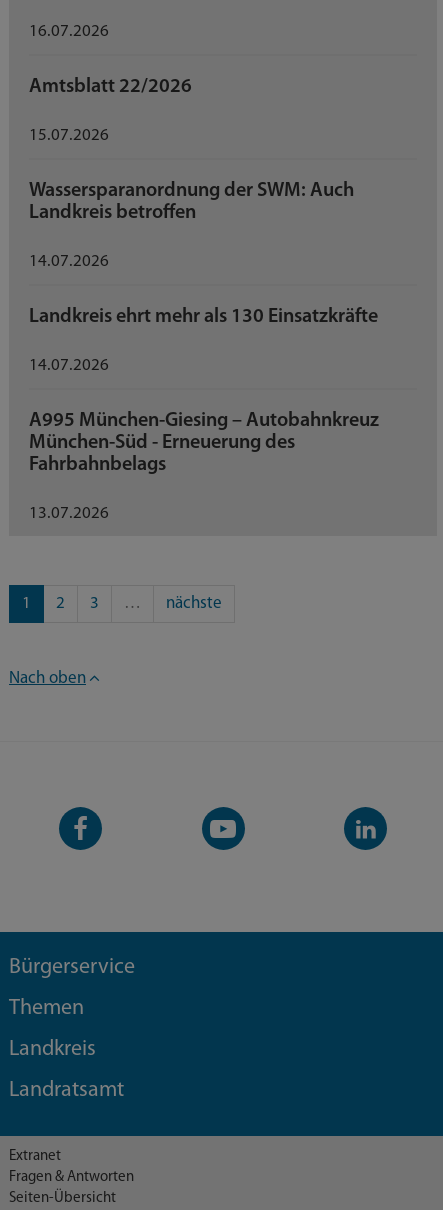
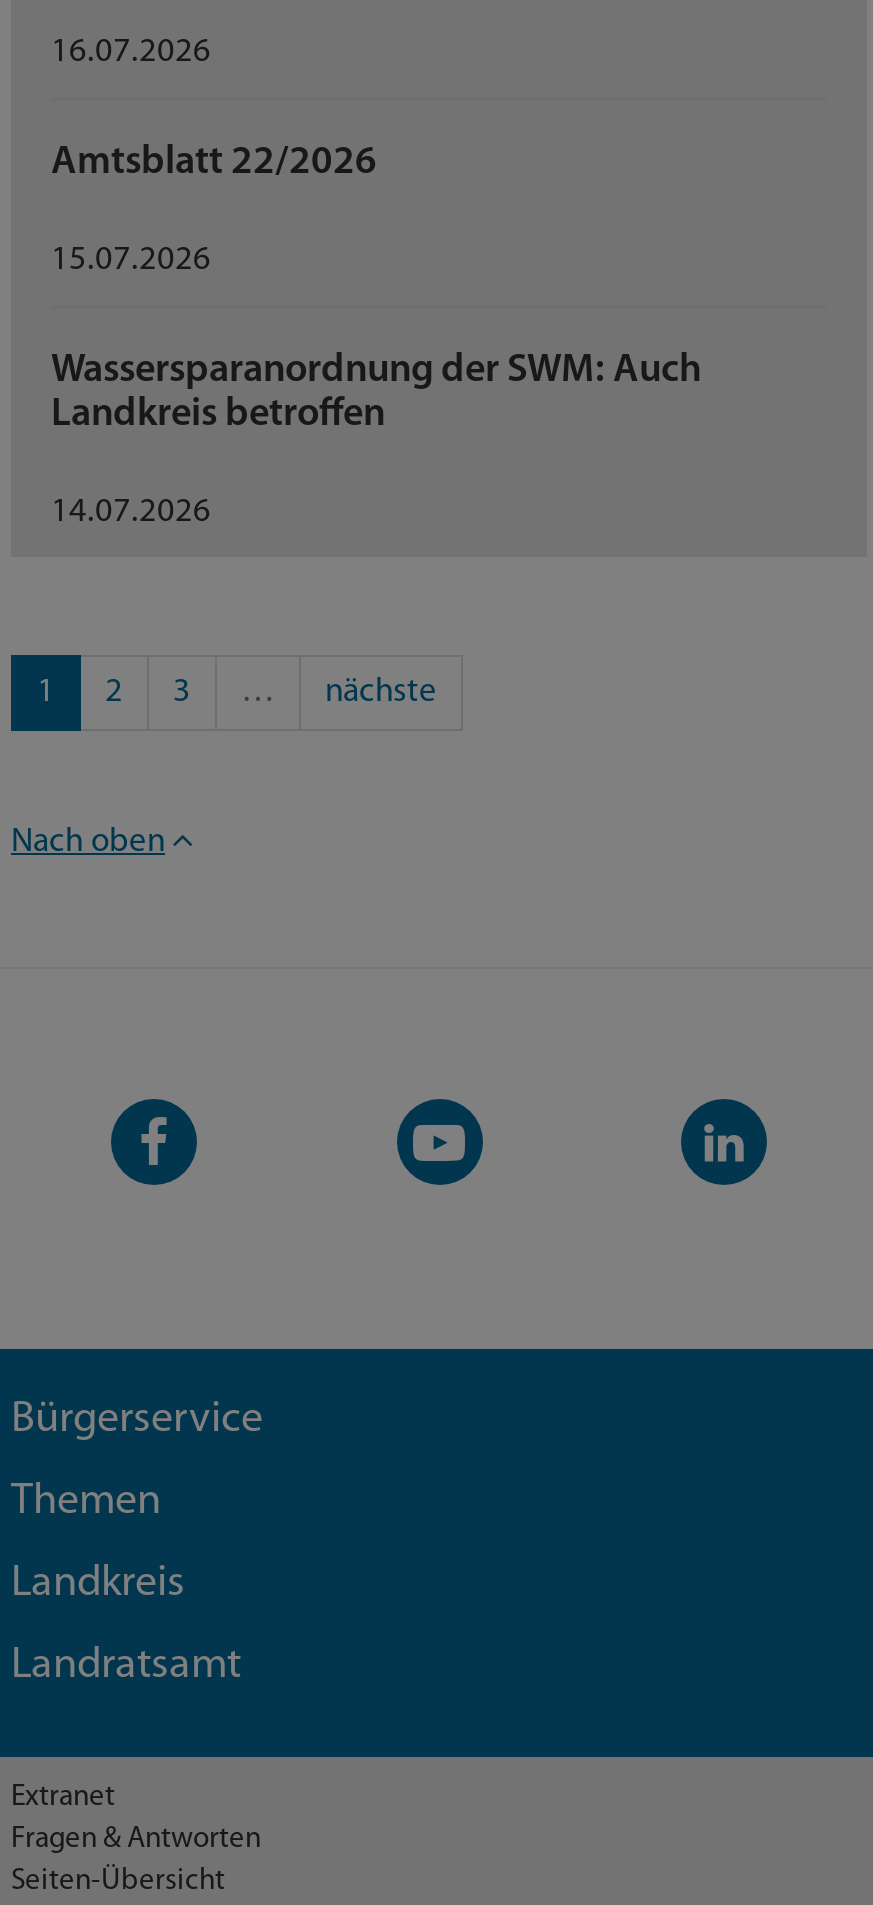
- Landkreis ehrt mehr als 130 Einsatzkräfte
- 14.07.2026
- A995 München-Giesing – Autobahnkreuz
- München-Süd - Erneuerung des
- Fahrbahnbelags
- 13.07.2026
